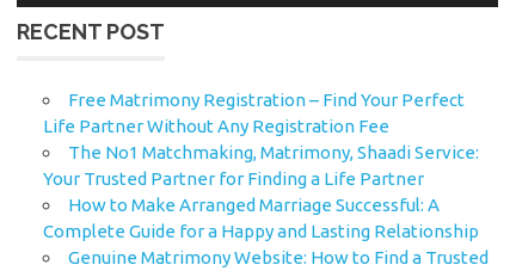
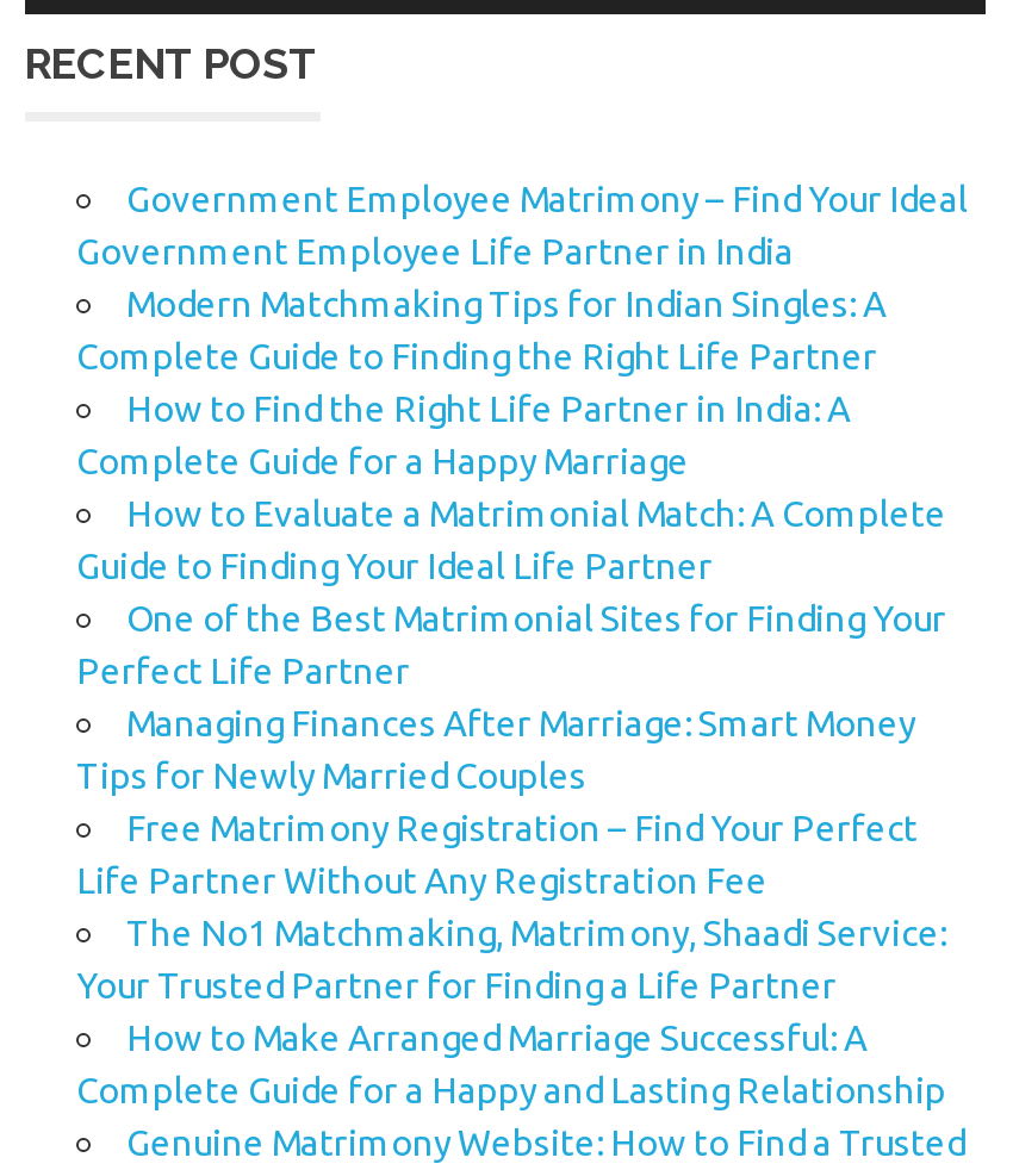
+ Government Employee Matrimony – Find Your Ideal
+ Government Employee Life Partner in India
+ Modern Matchmaking Tips for Indian Singles: A
+ Complete Guide to Finding the Right Life Partner
+ How to Find the Right Life Partner in India: A
+ Complete Guide for a Happy Marriage
+ How to Evaluate a Matrimonial Match: A Complete
+ Guide to Finding Your Ideal Life Partner
+ One of the Best Matrimonial Sites for Finding Your
+ Perfect Life Partner
+ Managing Finances After Marriage: Smart Money
+ Tips for Newly Married Couples
